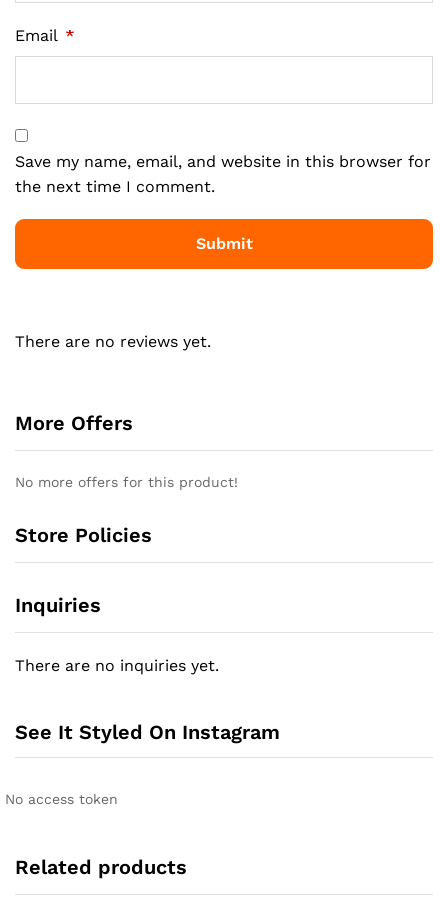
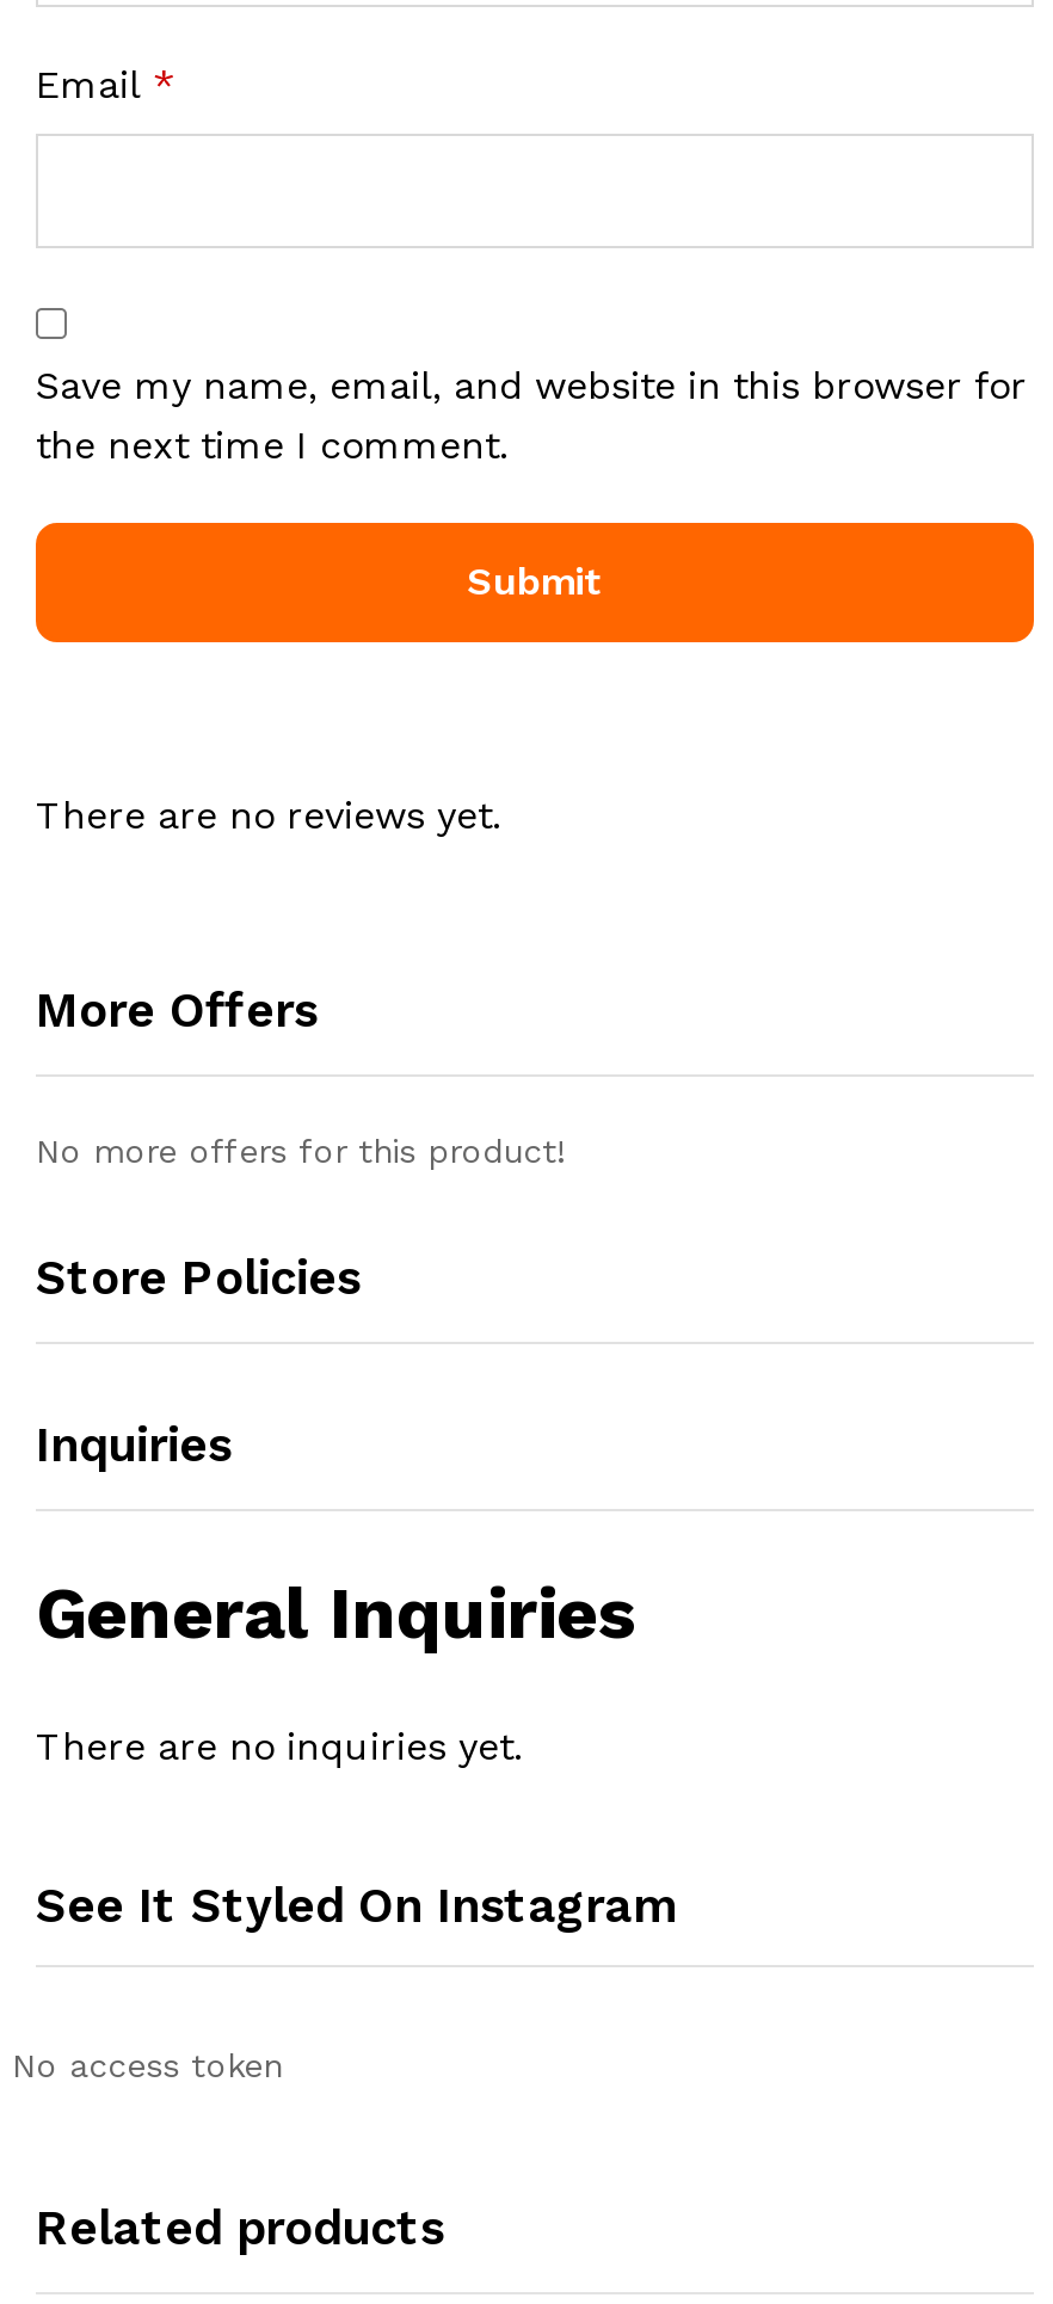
+ General Inquiries
